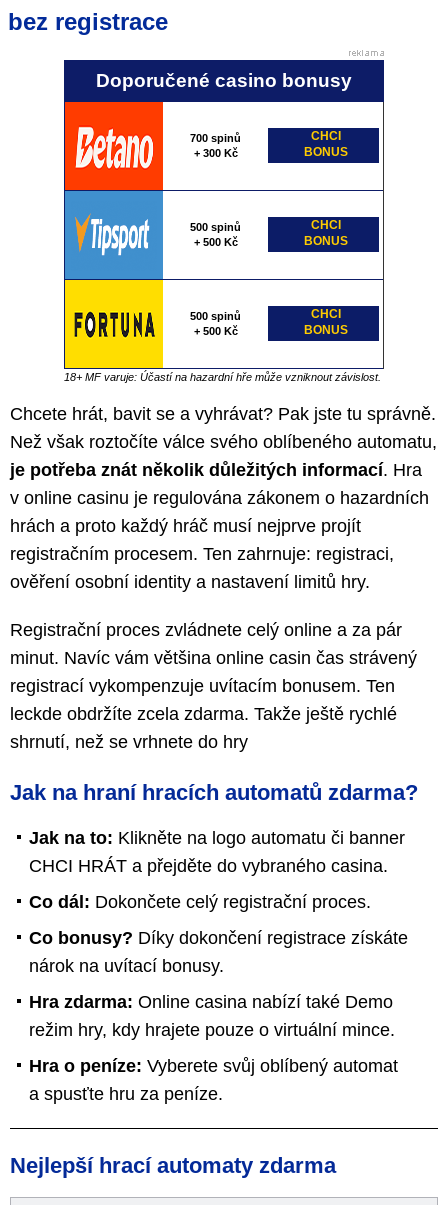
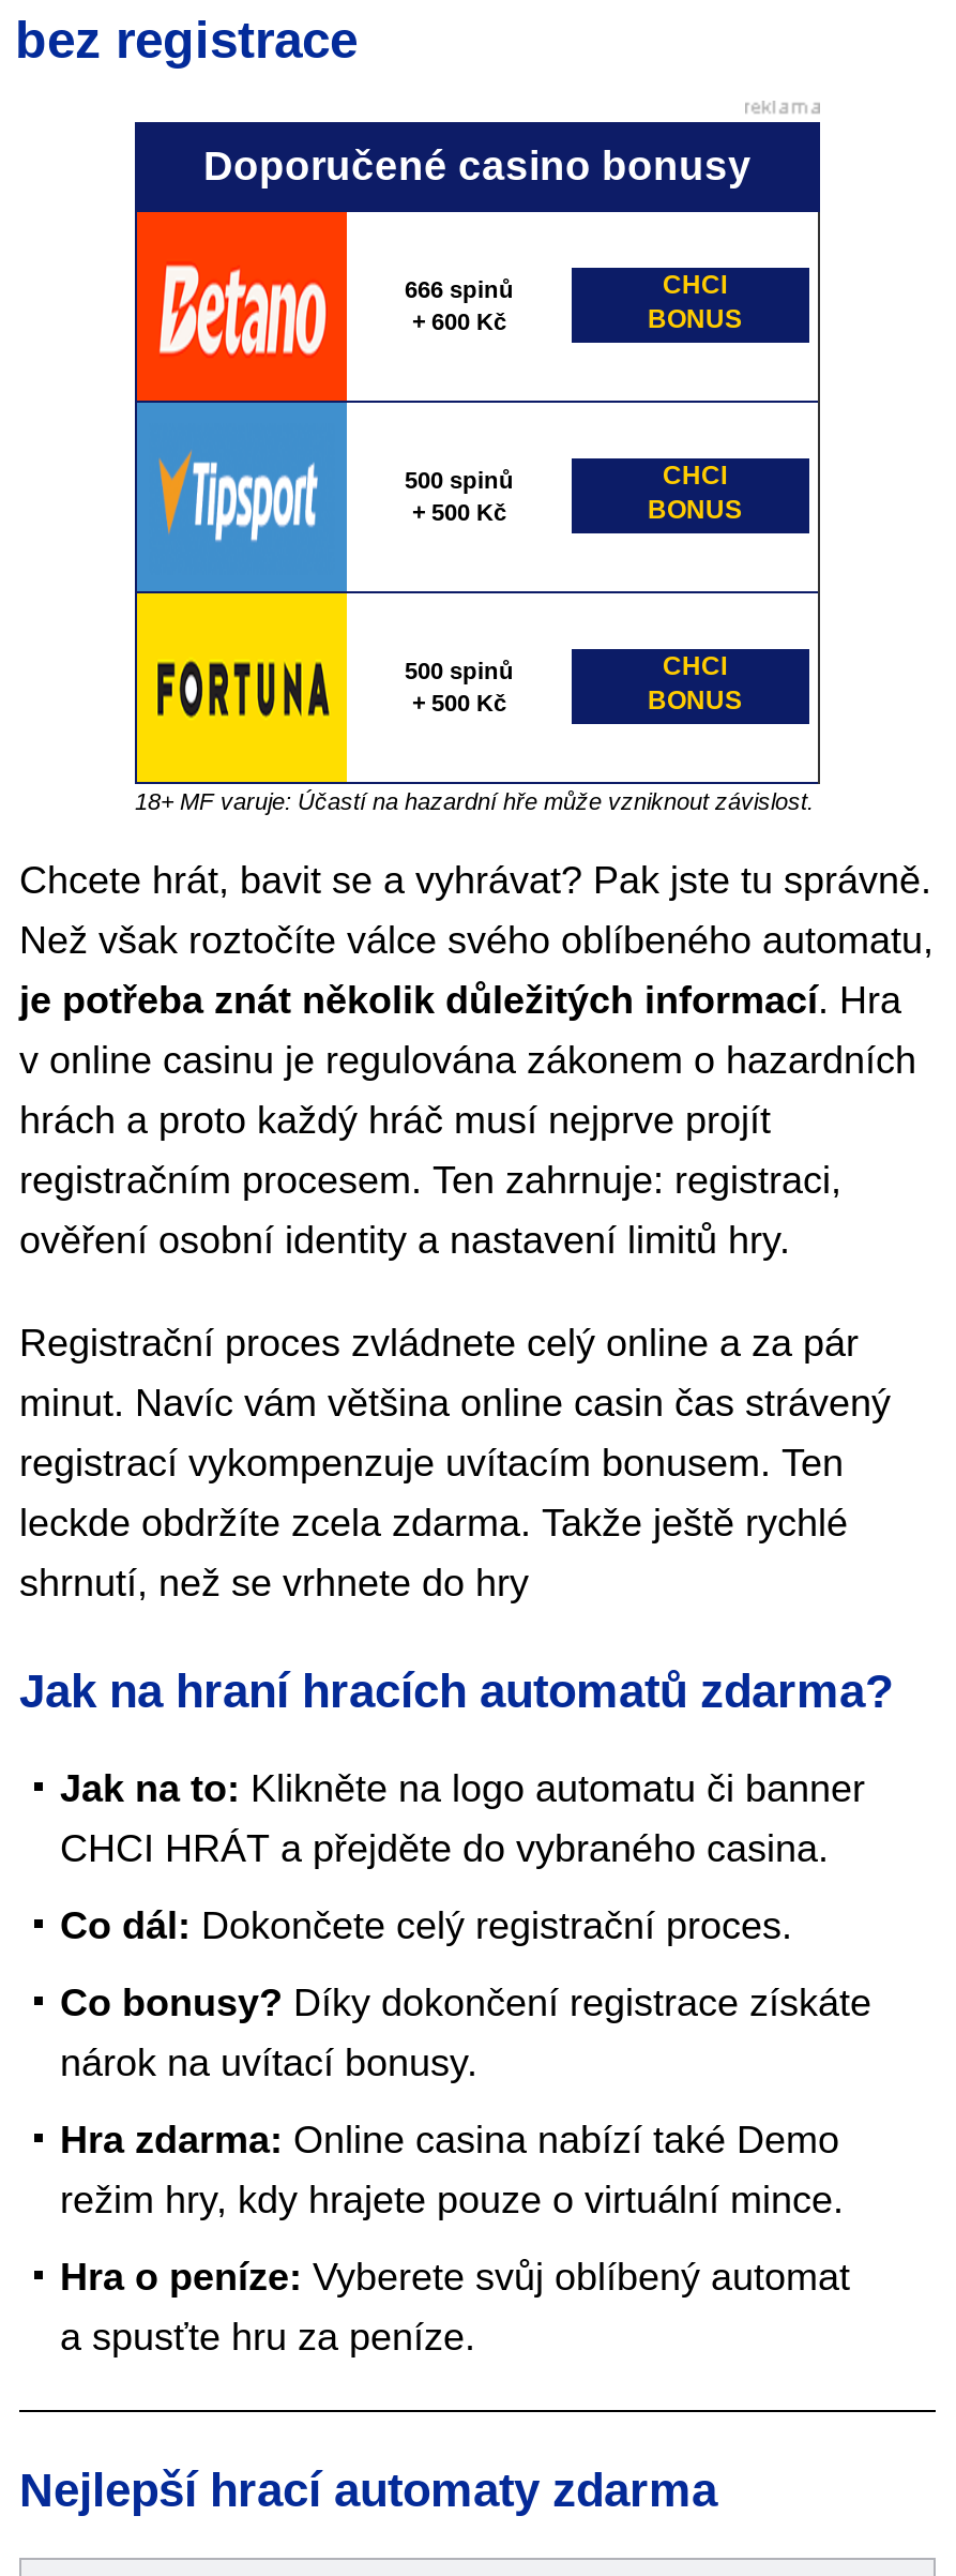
- 700 spinů
+ 666 spinů

- + 300 Kč
+ + 600 Kč
